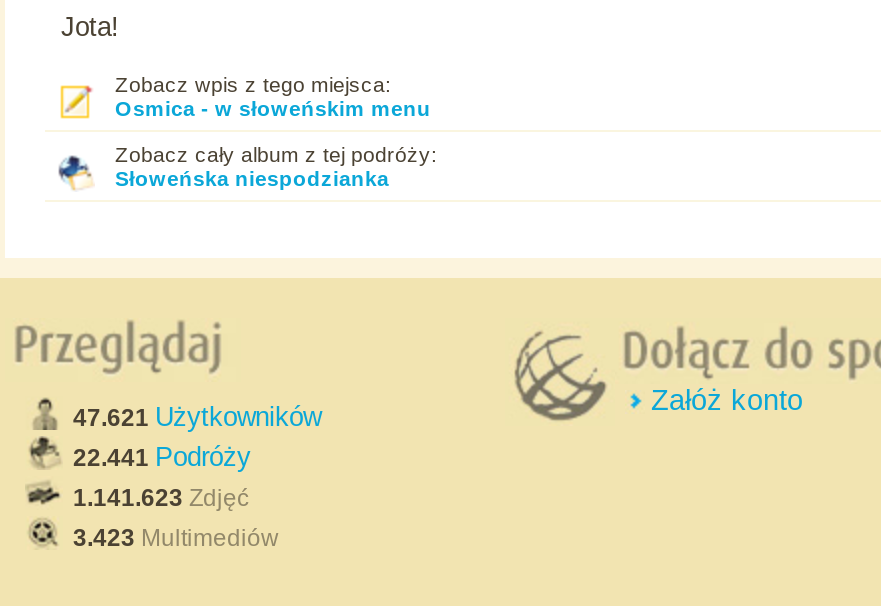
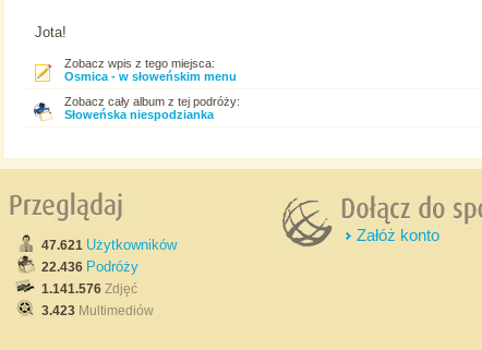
- 22.441 Podróży
+ 22.436 Podróży

- 1.141.623 Zdjęć
+ 1.141.576 Zdjęć
